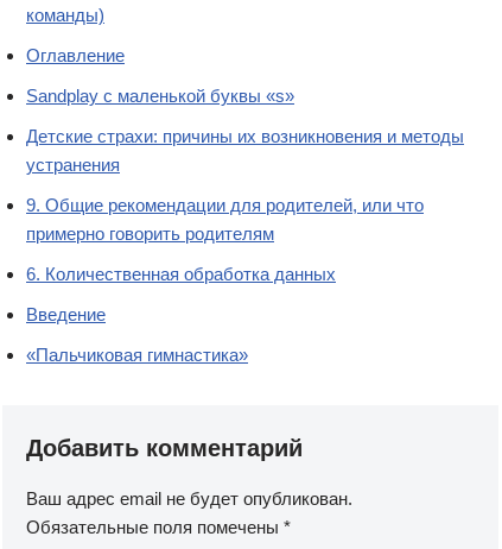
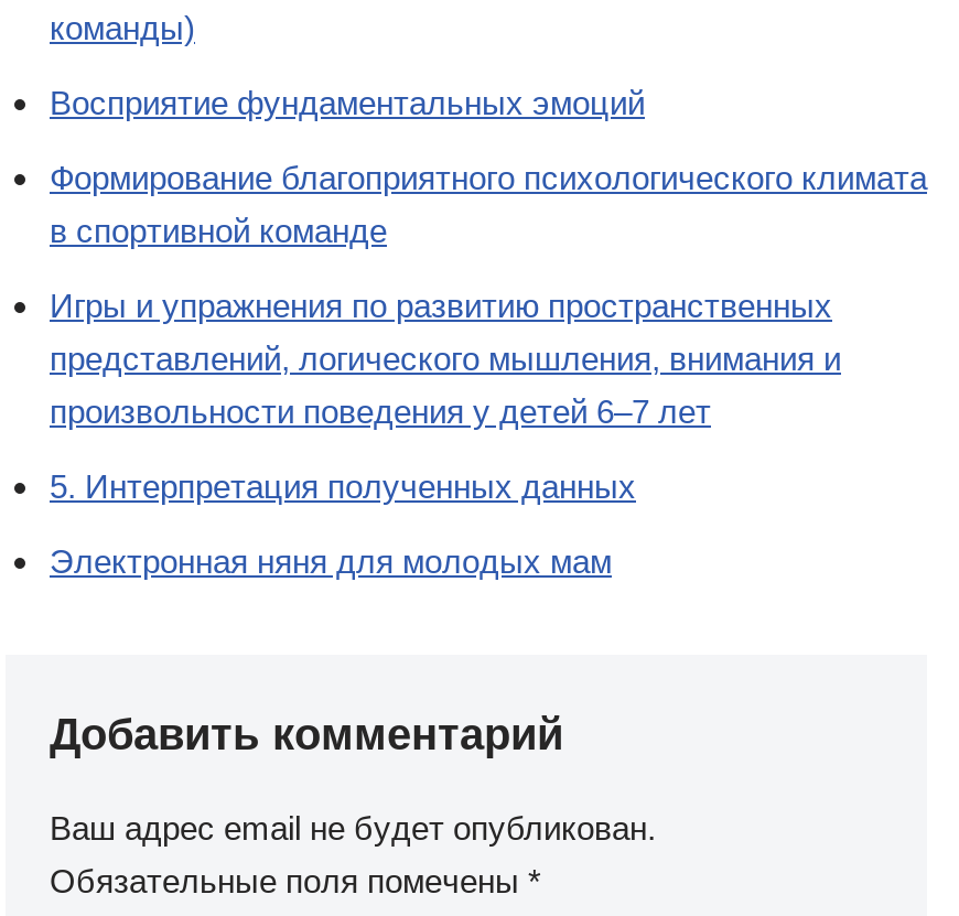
- Оглавление
- Sаndplay с маленькой буквы «s»
- Детские страхи: причины их возникновения и методы
- устранения
- 9. Общие рекомендации для родителей, или что
- примерно говорить родителям
- 6. Количественная обработка данных
- Введение
- «Пальчиковая гимнастика»
+ Восприятие фундаментальных эмоций
+ Формирование благоприятного психологического климата
+ в спортивной команде
+ Игры и упражнения по развитию пространственных
+ представлений, логического мышления, внимания и
+ произвольности поведения у детей 6–7 лет
+ 5. Интерпретация полученных данных
+ Электронная няня для молодых мам
